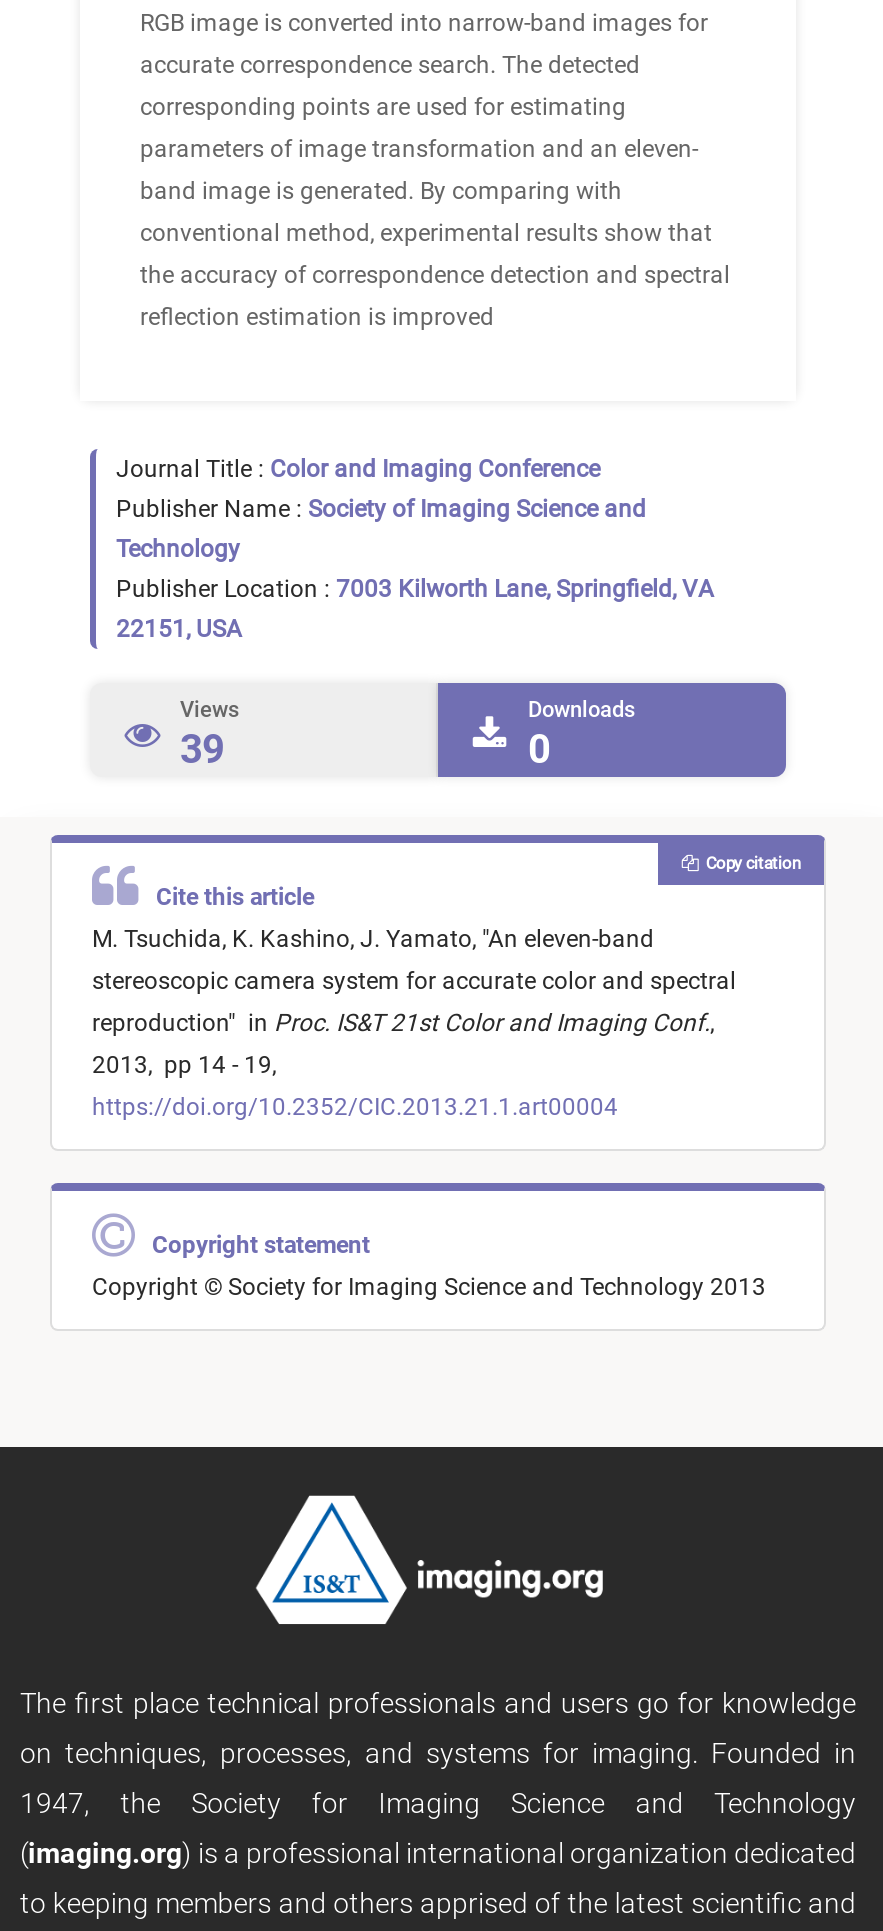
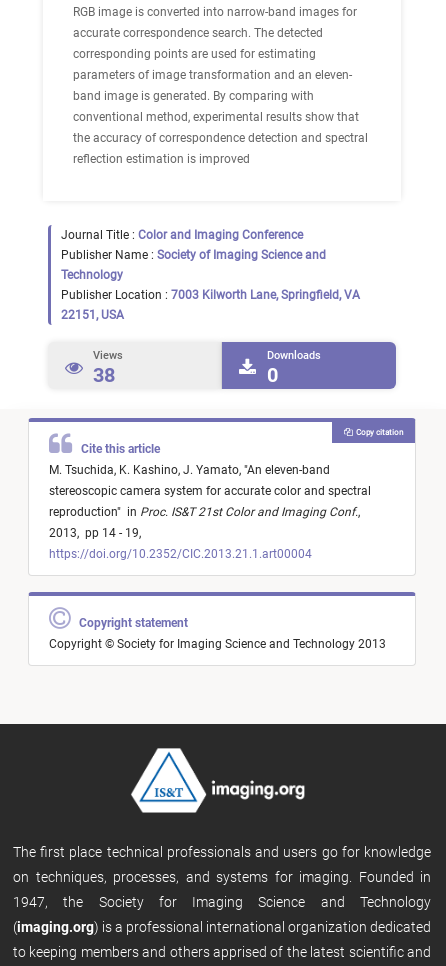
- 39
+ 38
